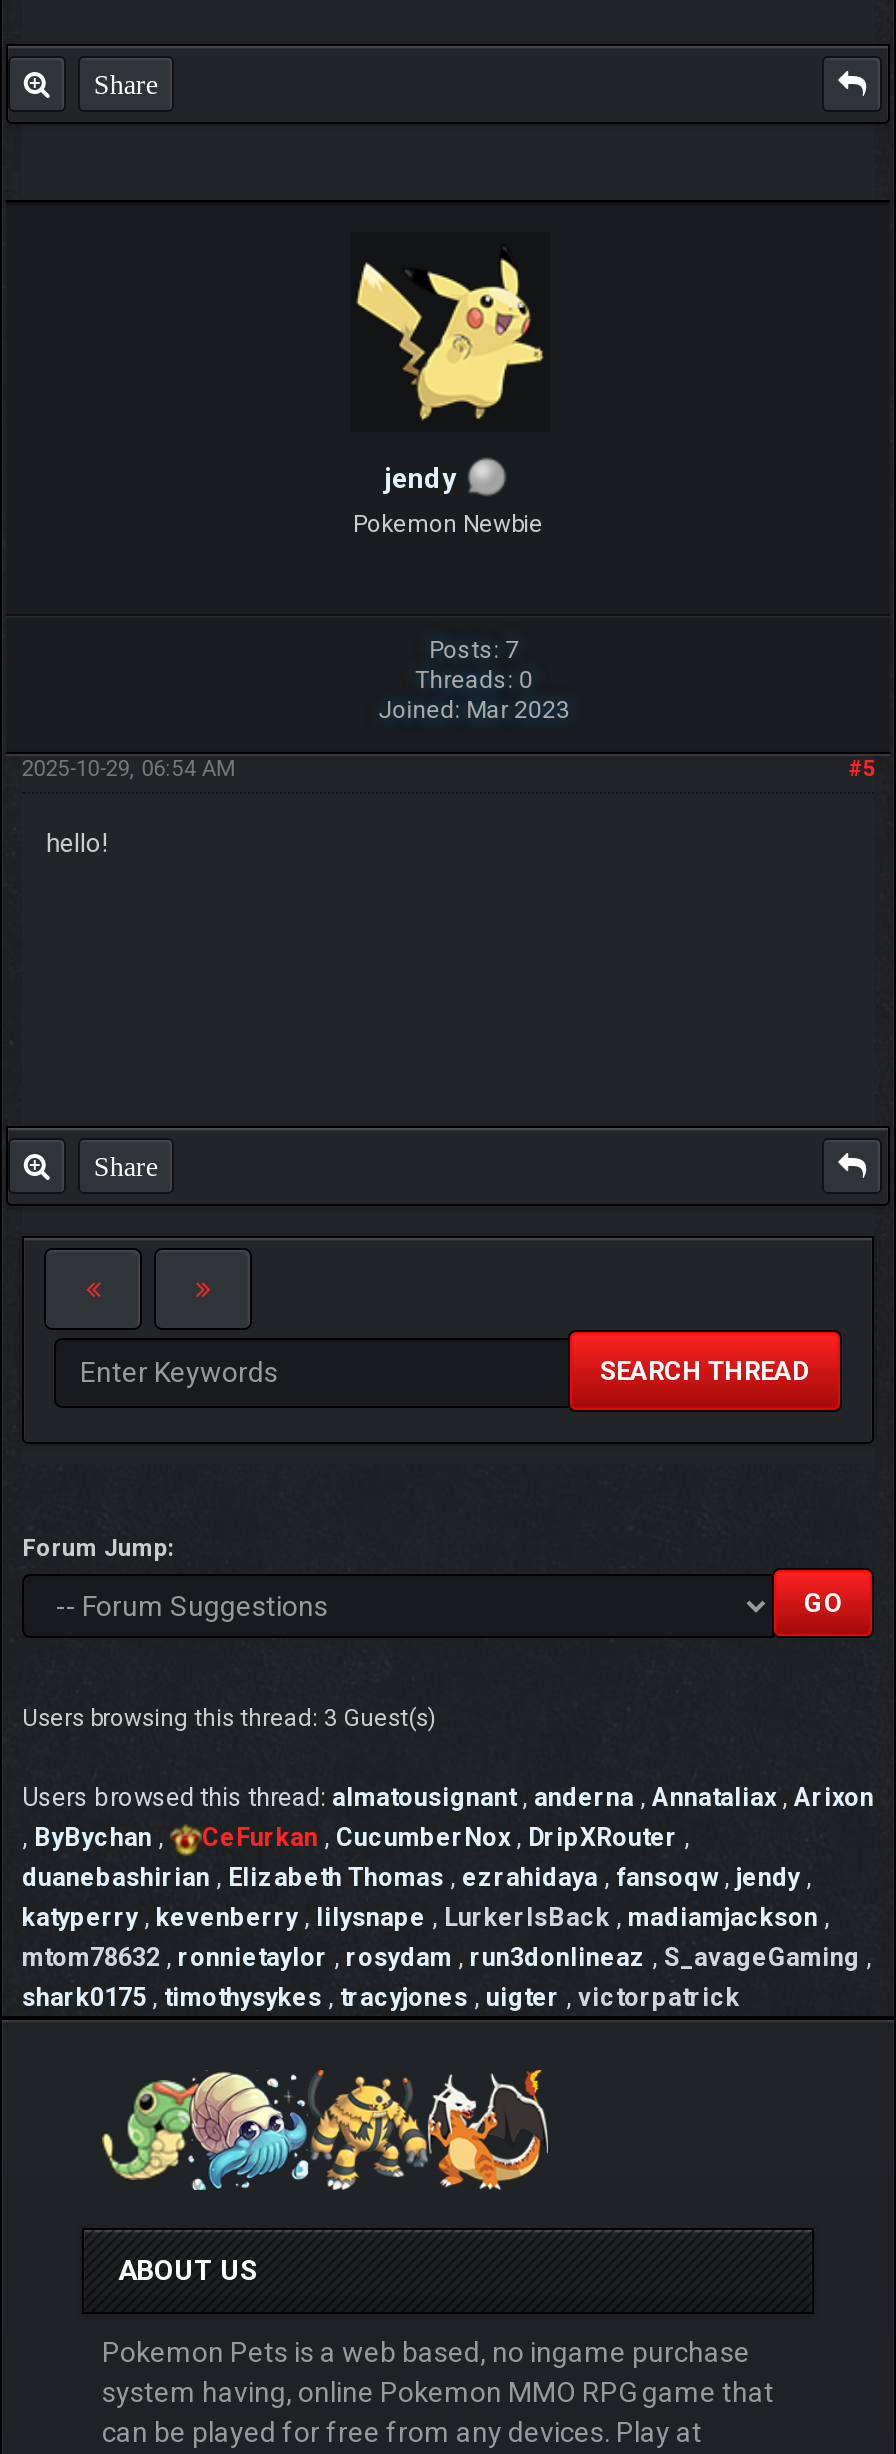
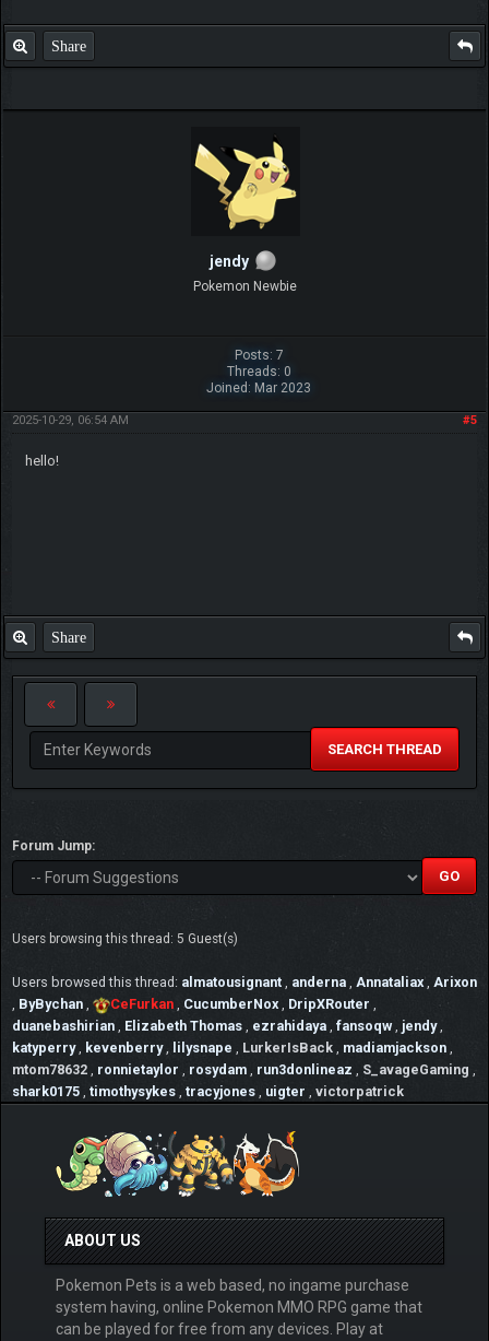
- Users browsing this thread: 3 Guest(s)
+ Users browsing this thread: 5 Guest(s)
